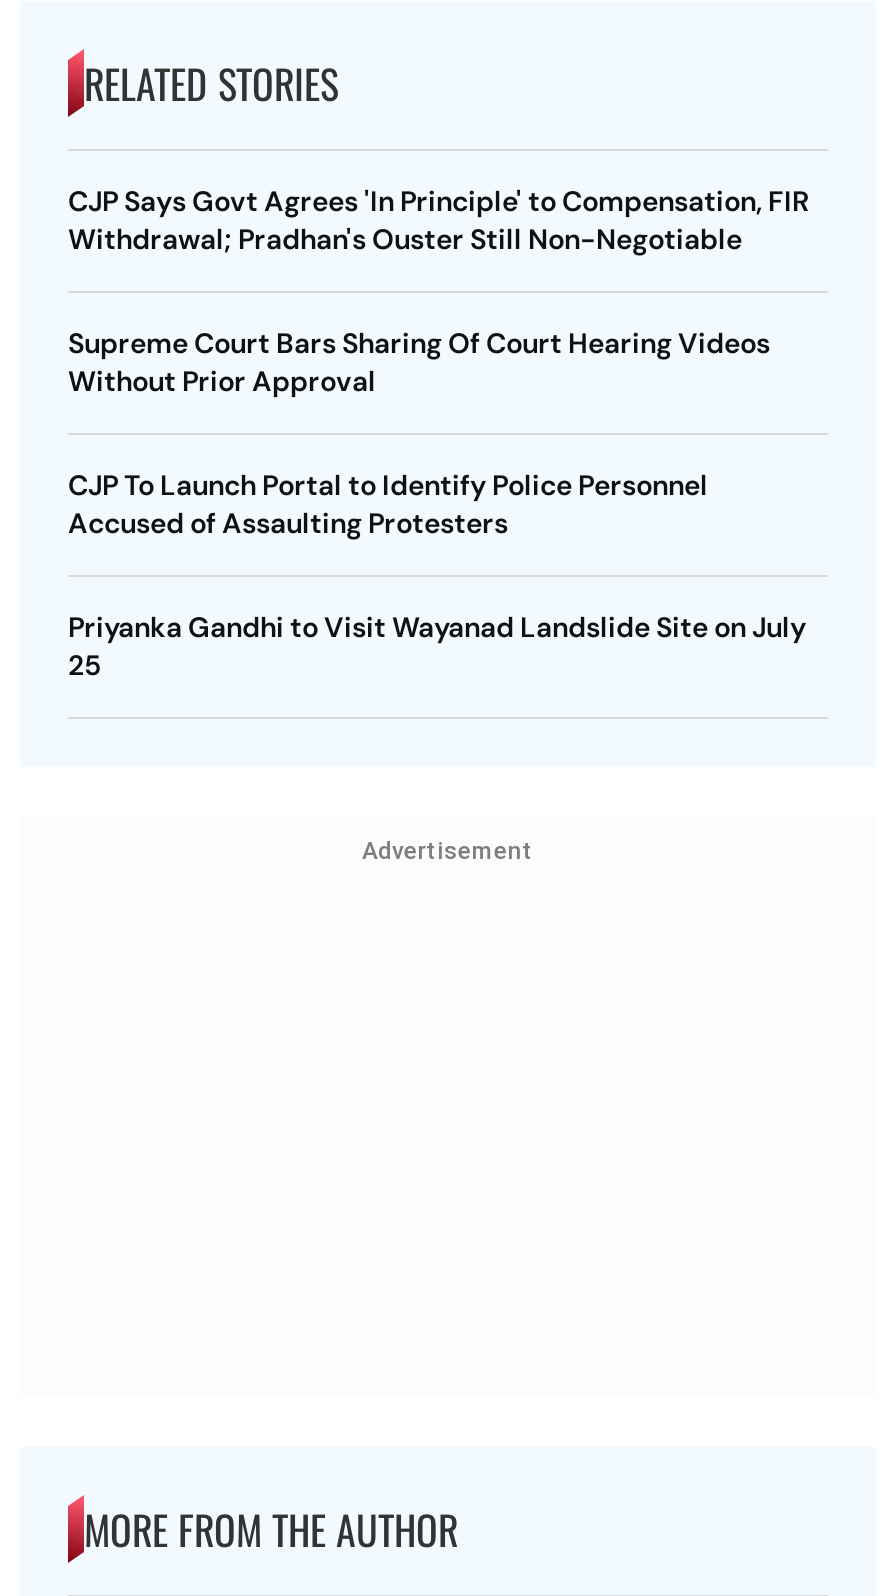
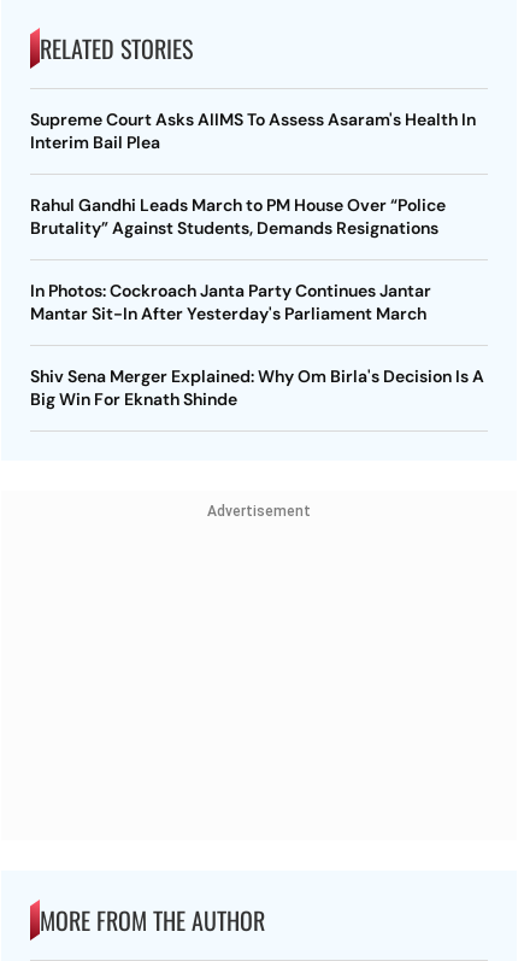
- CJP Says Govt Agrees 'In Principle' to Compensation, FIR
- Withdrawal; Pradhan's Ouster Still Non-Negotiable
+ Supreme Court Asks AIIMS To Assess Asaram's Health In
+ Interim Bail Plea

- Supreme Court Bars Sharing Of Court Hearing Videos
- Without Prior Approval
+ Rahul Gandhi Leads March to PM House Over “Police
+ Brutality” Against Students, Demands Resignations

- CJP To Launch Portal to Identify Police Personnel
- Accused of Assaulting Protesters
+ In Photos: Cockroach Janta Party Continues Jantar
+ Mantar Sit-In After Yesterday's Parliament March

- Priyanka Gandhi to Visit Wayanad Landslide Site on July
- 25
+ Shiv Sena Merger Explained: Why Om Birla's Decision Is A
+ Big Win For Eknath Shinde
